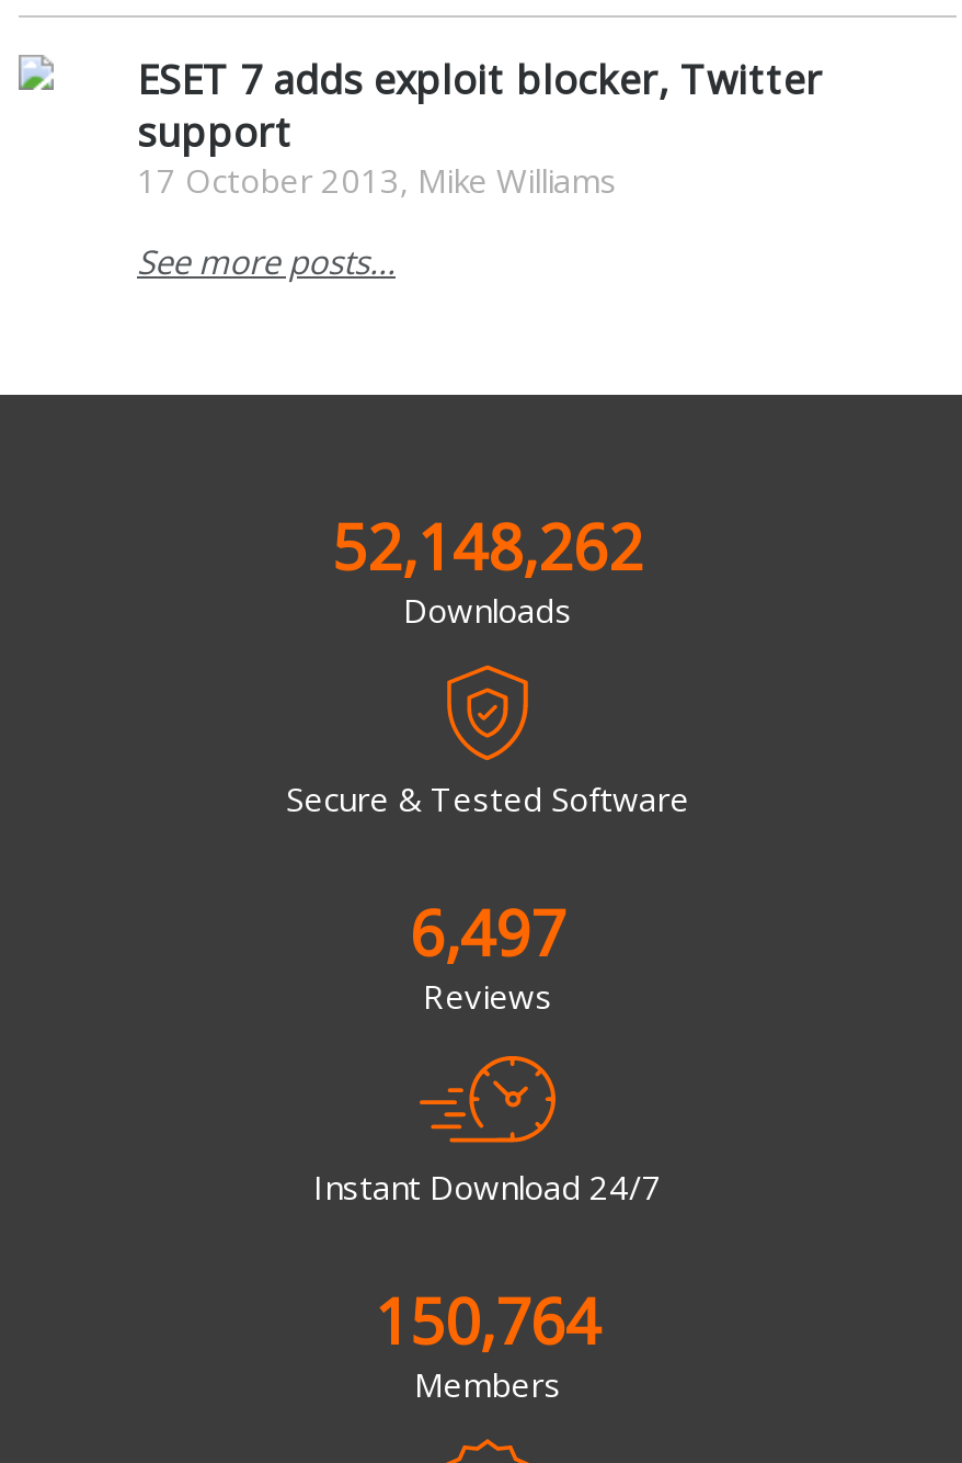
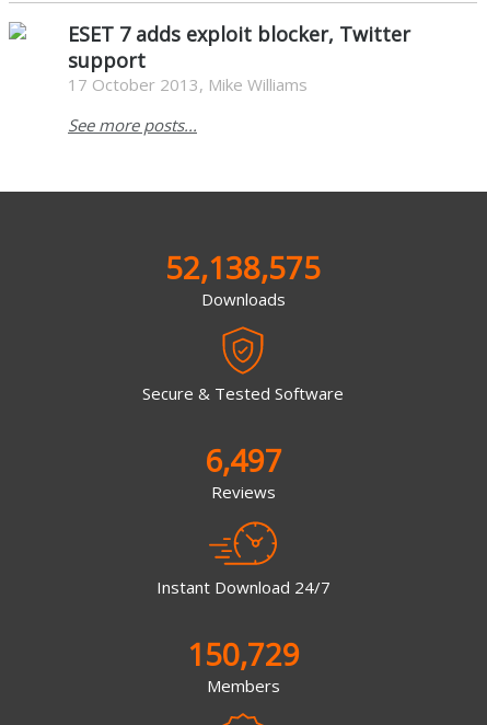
- 52,148,262
+ 52,138,575

- 150,764
+ 150,729
